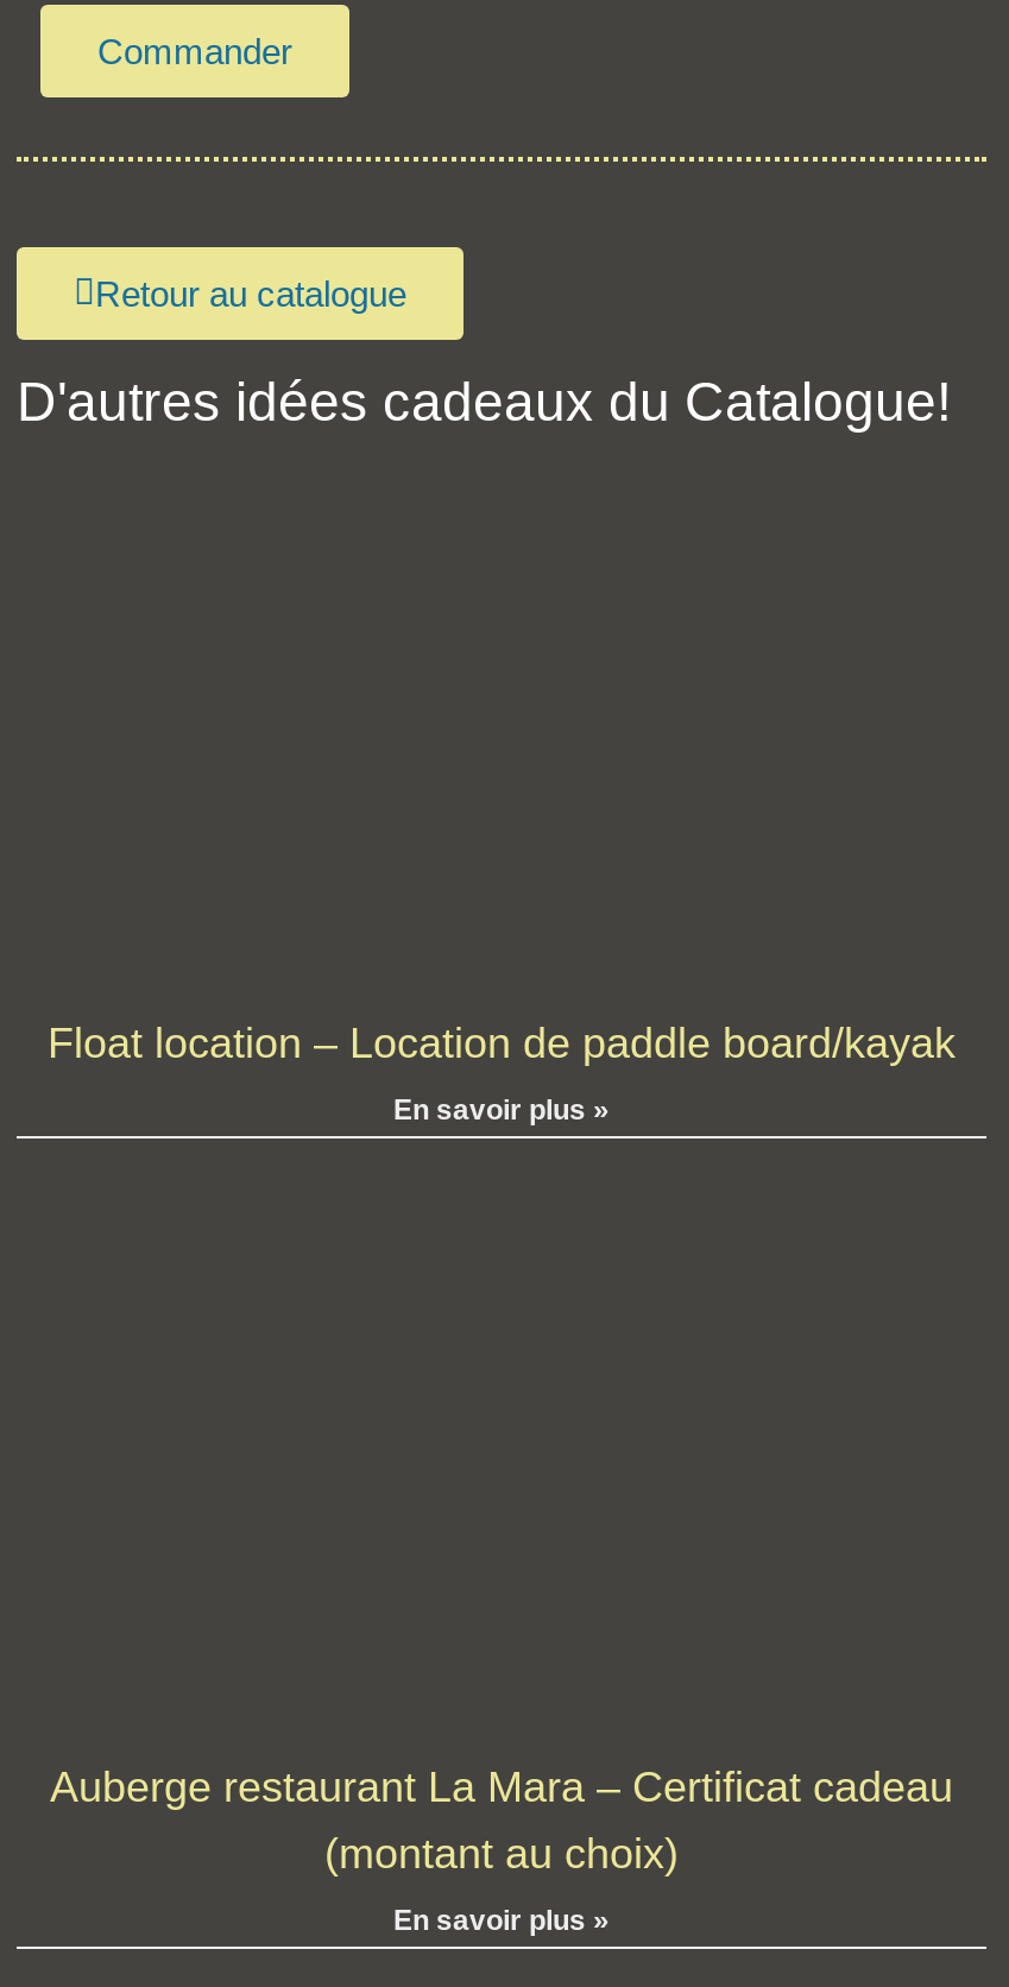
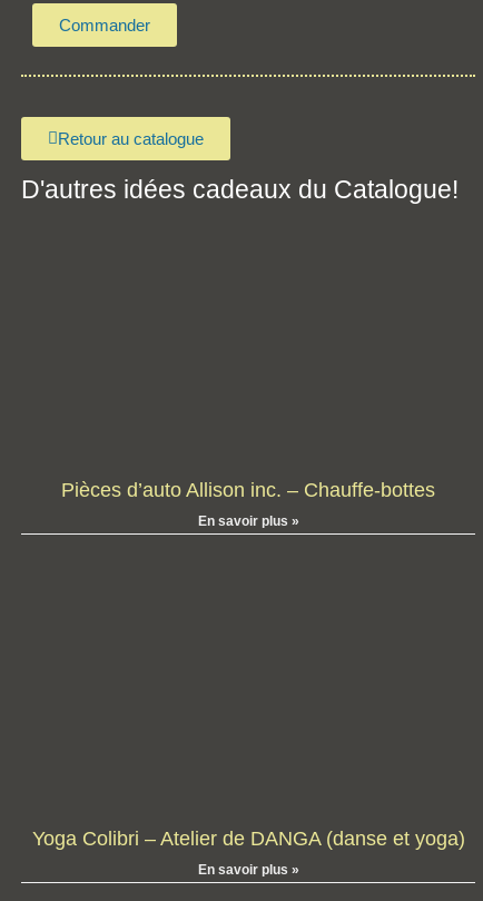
- Float location – Location de paddle board/kayak
+ Pièces d’auto Allison inc. – Chauffe-bottes

- Auberge restaurant La Mara – Certificat cadeau
- (montant au choix)
+ Yoga Colibri – Atelier de DANGA (danse et yoga)
